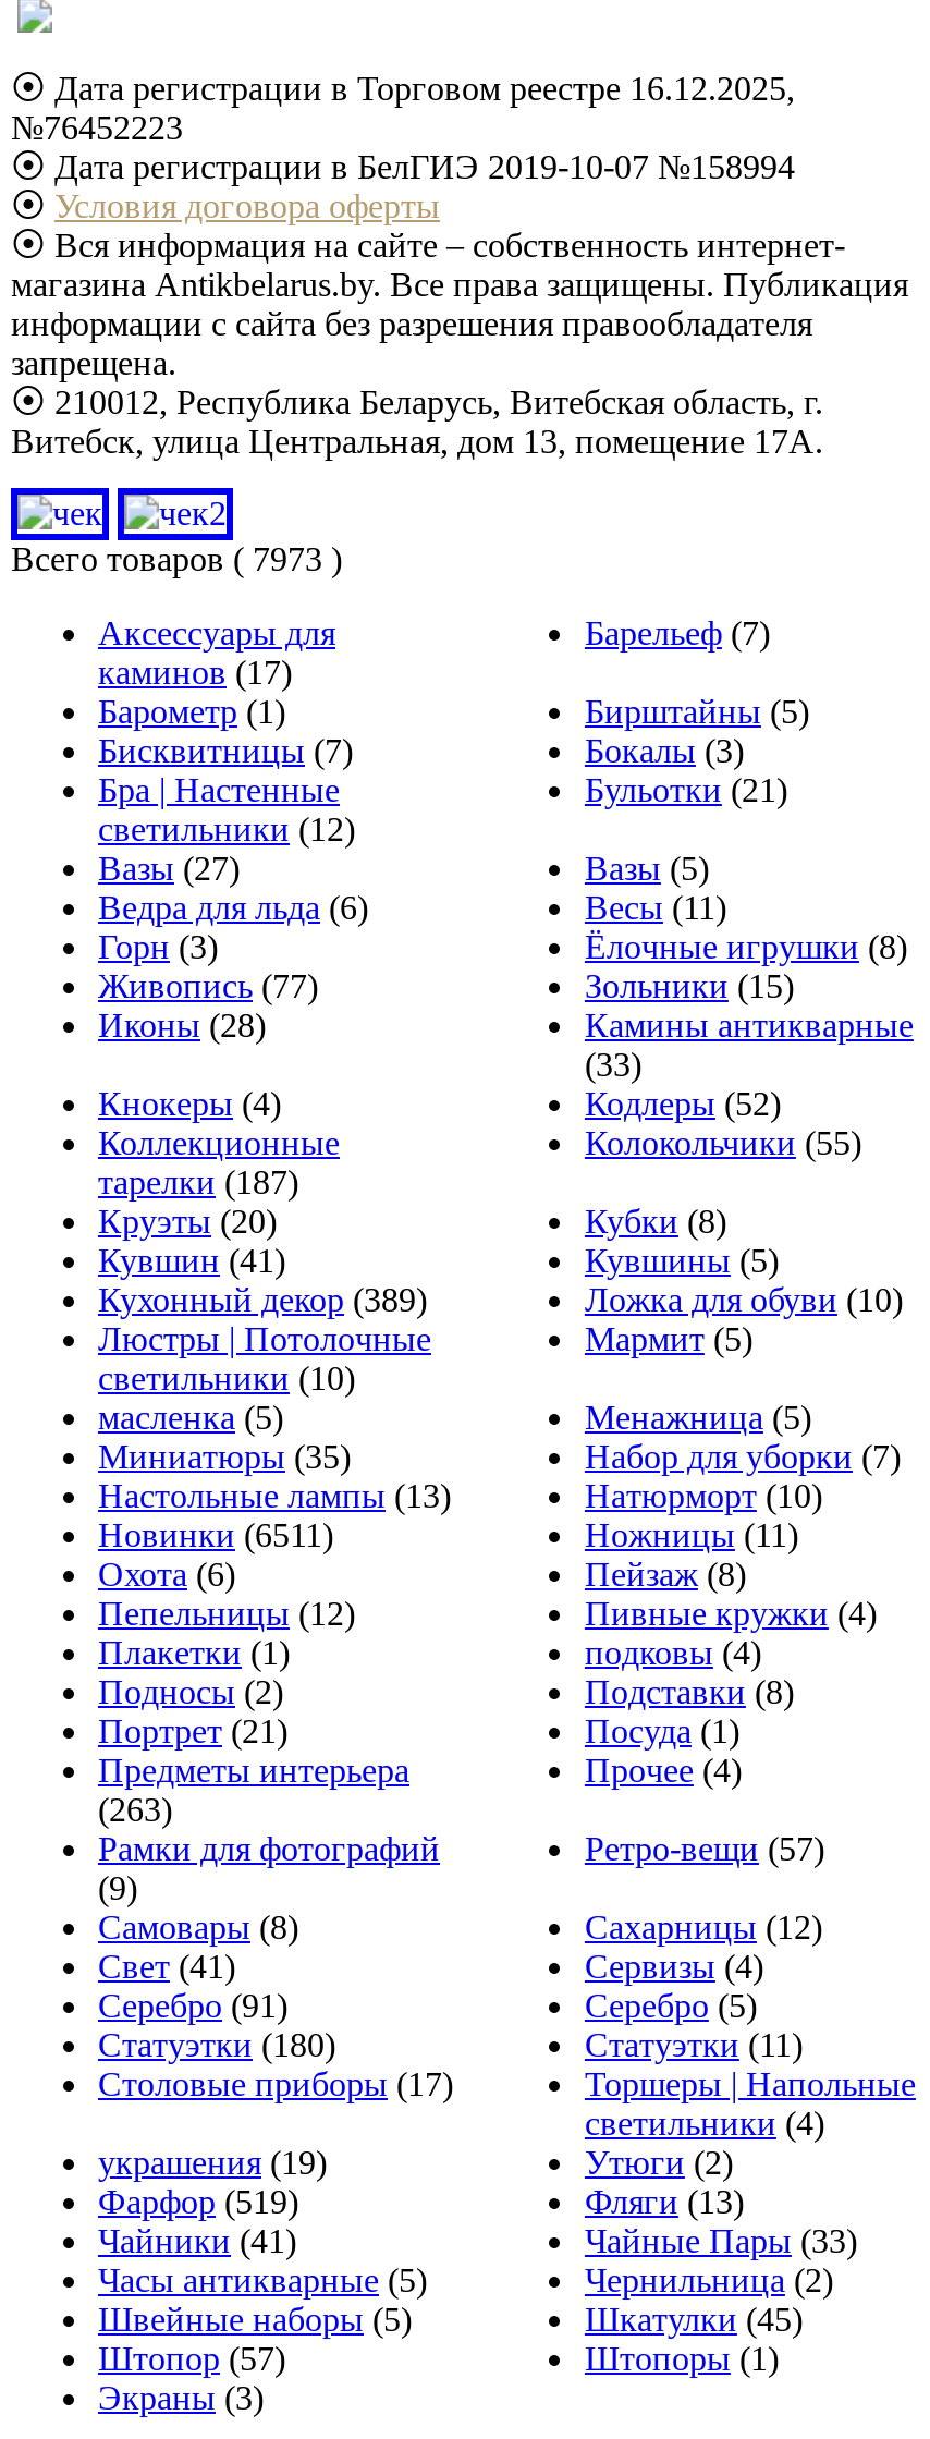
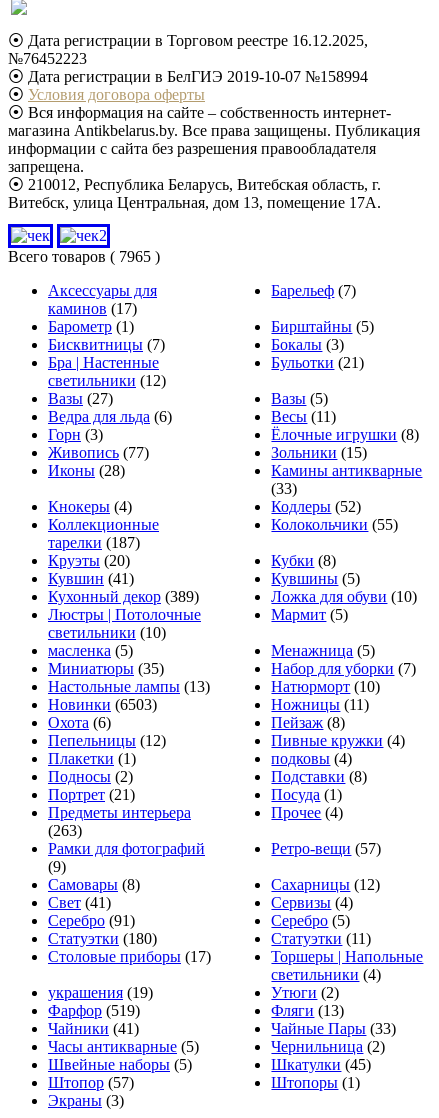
- Всего товаров( 7973 )
+ Всего товаров( 7965 )

- Новинки (6511)
+ Новинки (6503)
